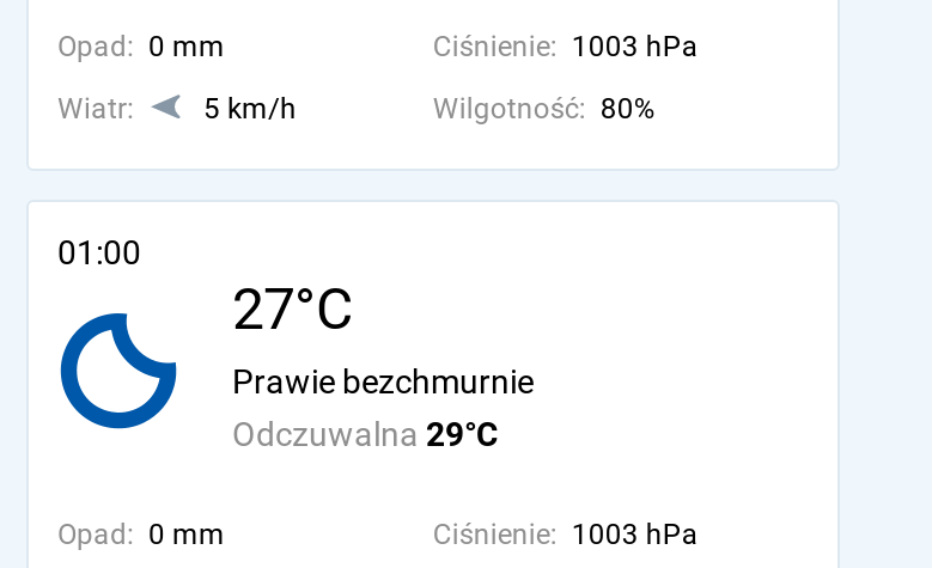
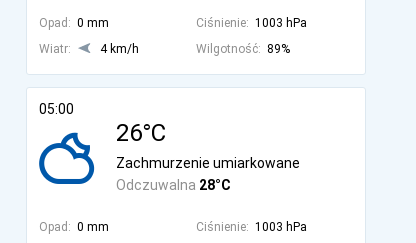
- 5 km/h
- Wilgotność: 80%
+ 4 km/h
+ Wilgotność: 89%

- [image]
- 01:00
- 27°C
+ [image]
+ 05:00
+ 26°C

- Prawie bezchmurnie
+ Zachmurzenie umiarkowane

- Odczuwalna 29°C
+ Odczuwalna 28°C
